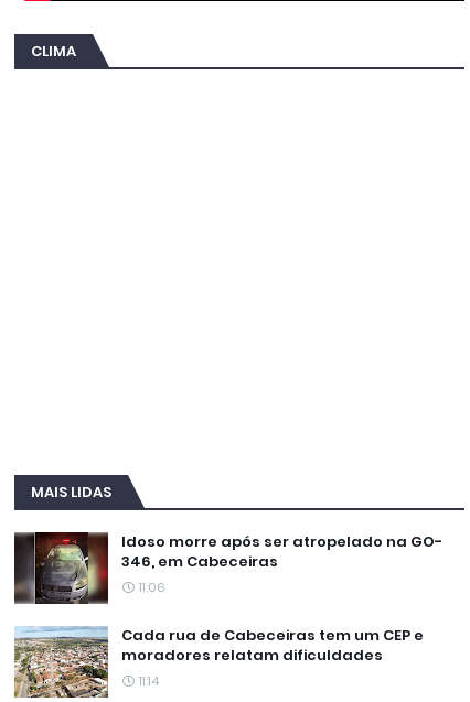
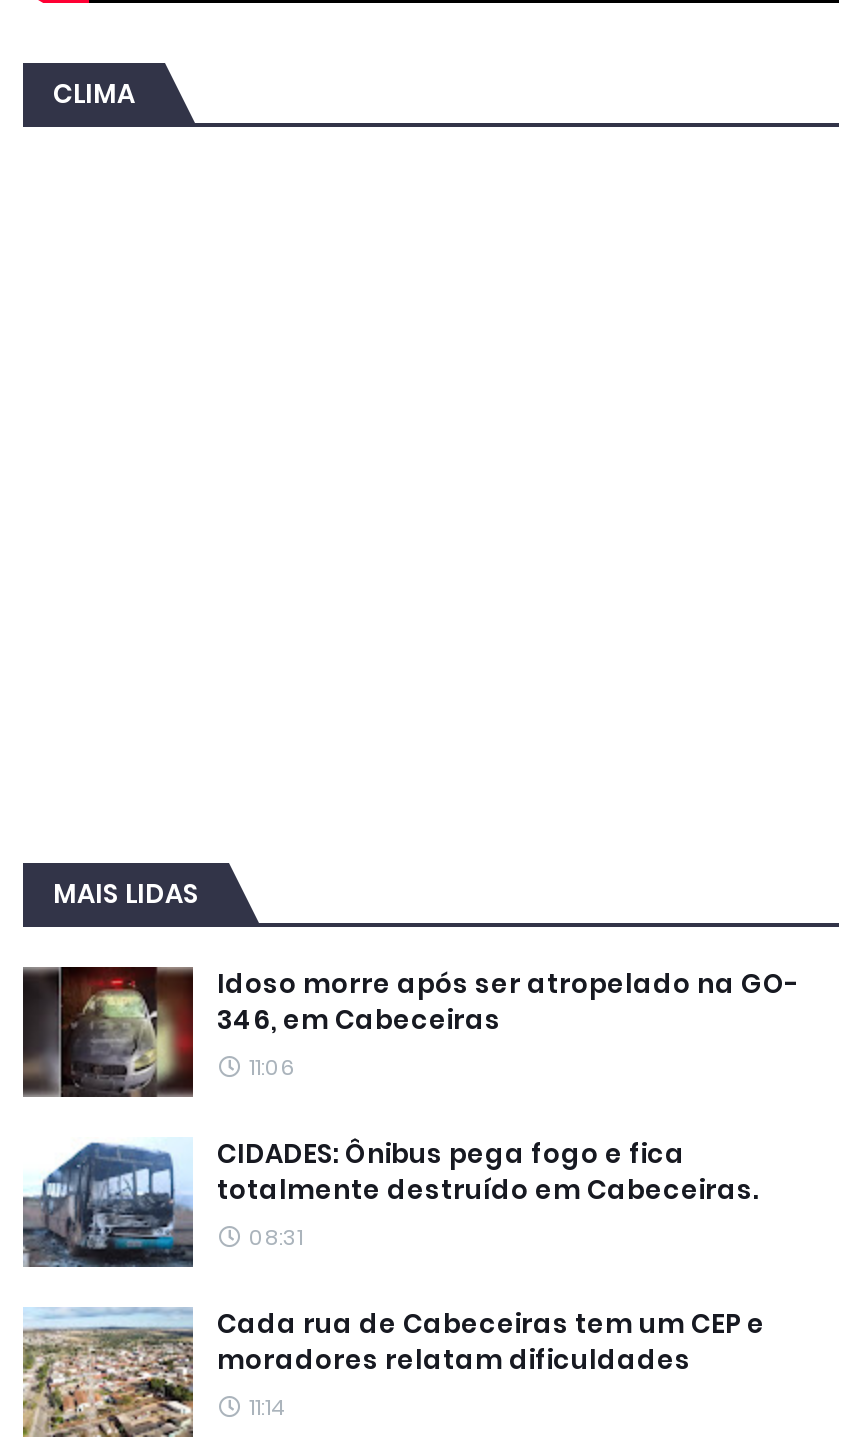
+ [image]
+ CIDADES: Ônibus pega fogo e fica
+ totalmente destruído em Cabeceiras.
+ 08:31
